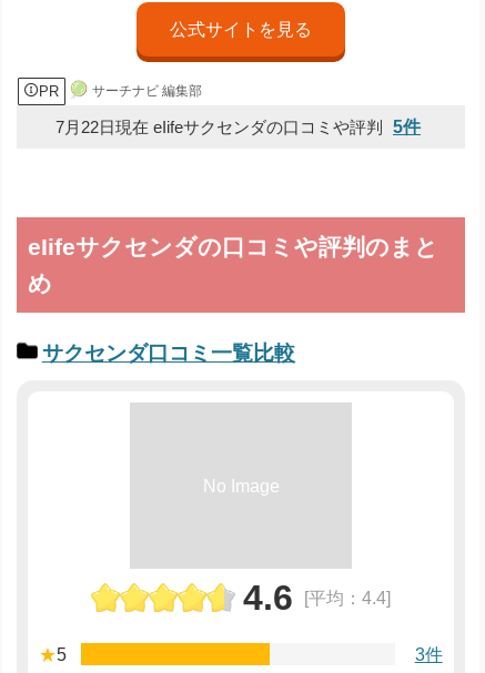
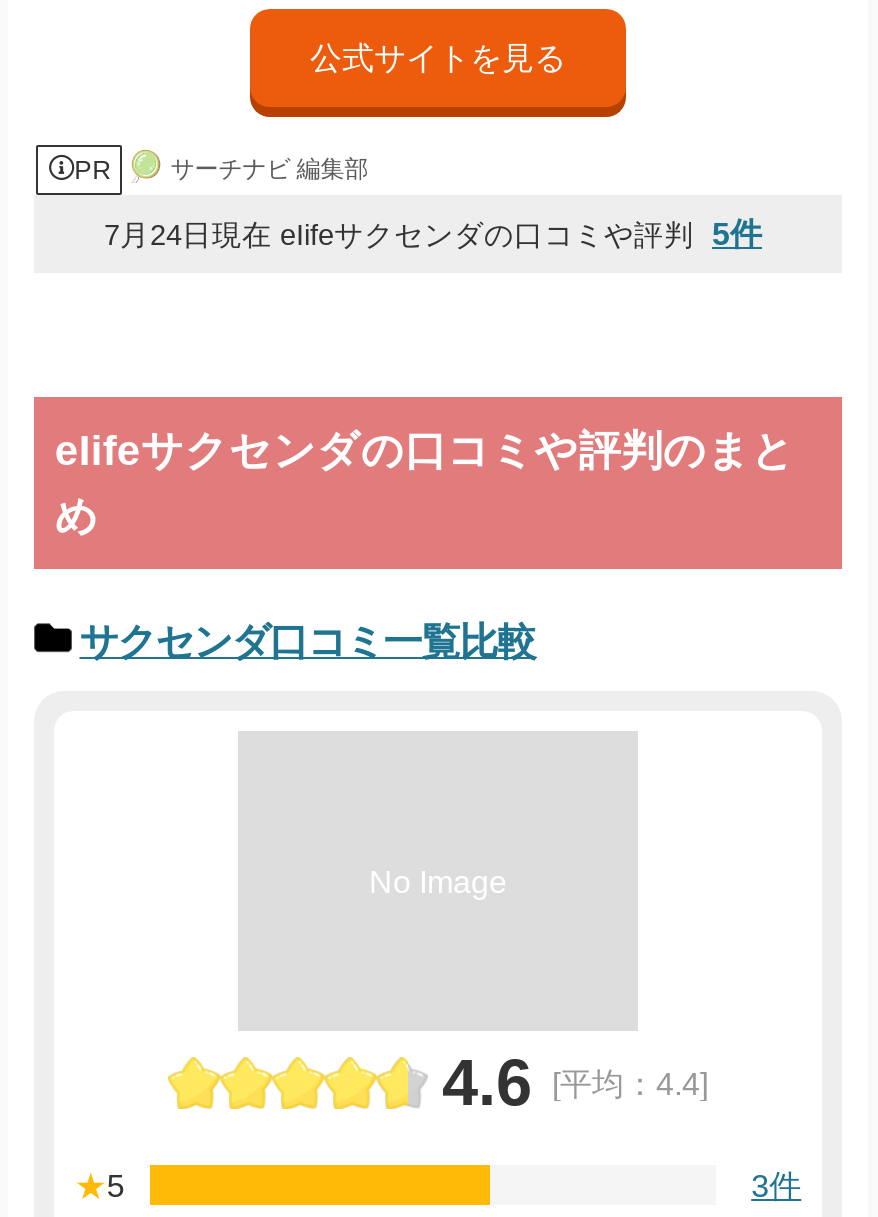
- 7月22日現在 eIifeサクセンダの口コミや評判 5件
+ 7月24日現在 eIifeサクセンダの口コミや評判 5件
